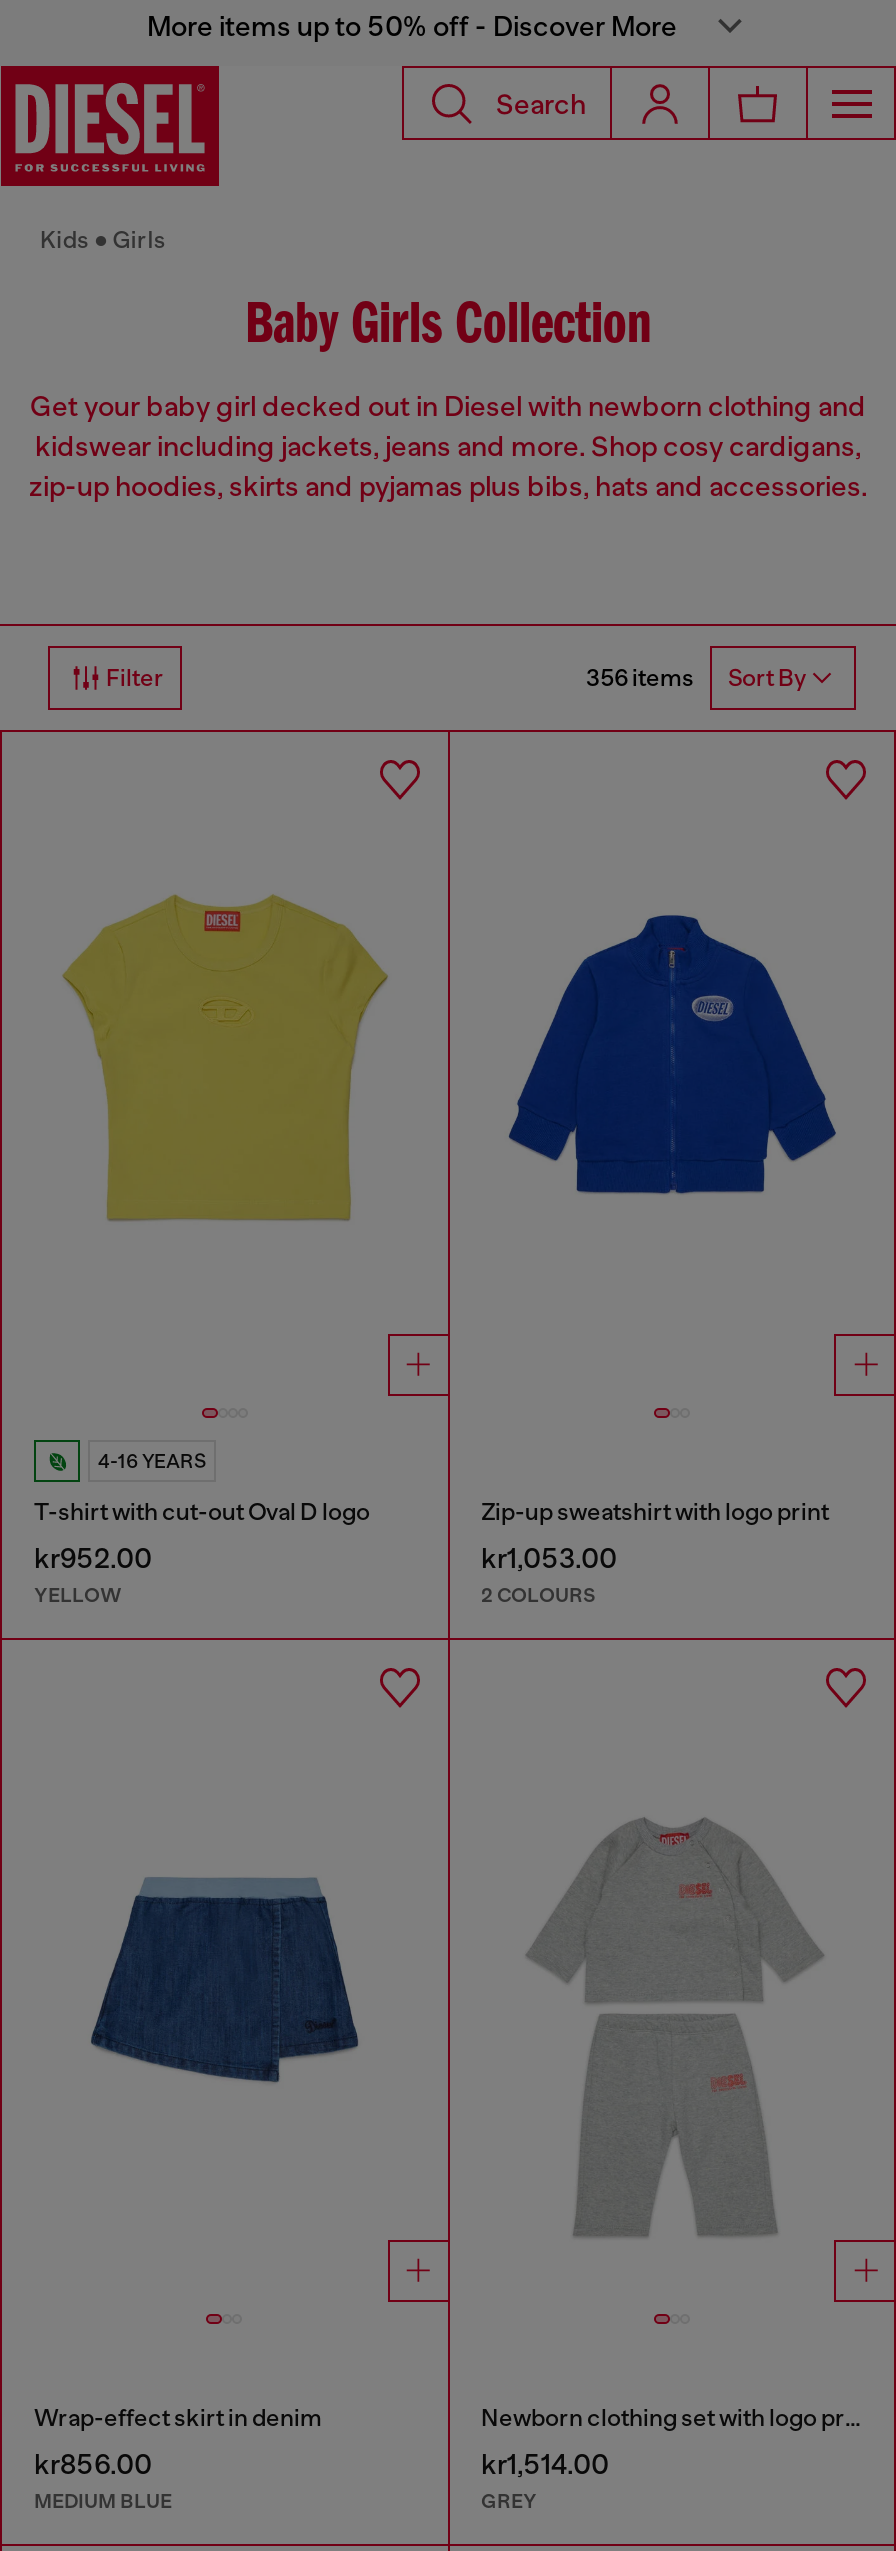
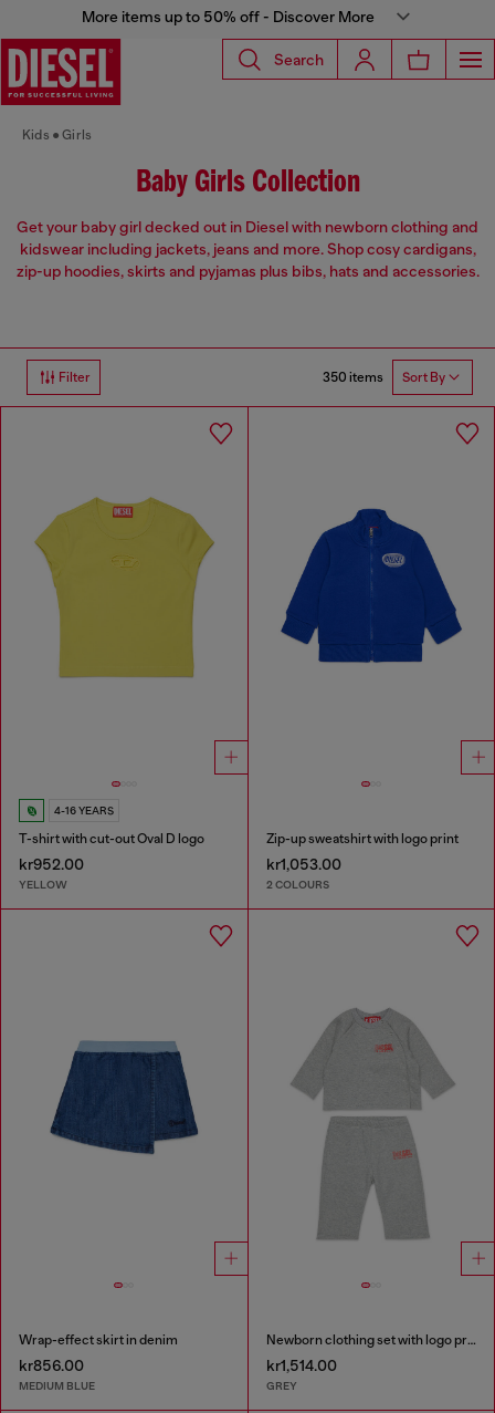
- 356 items Sort By
+ 350 items Sort By
